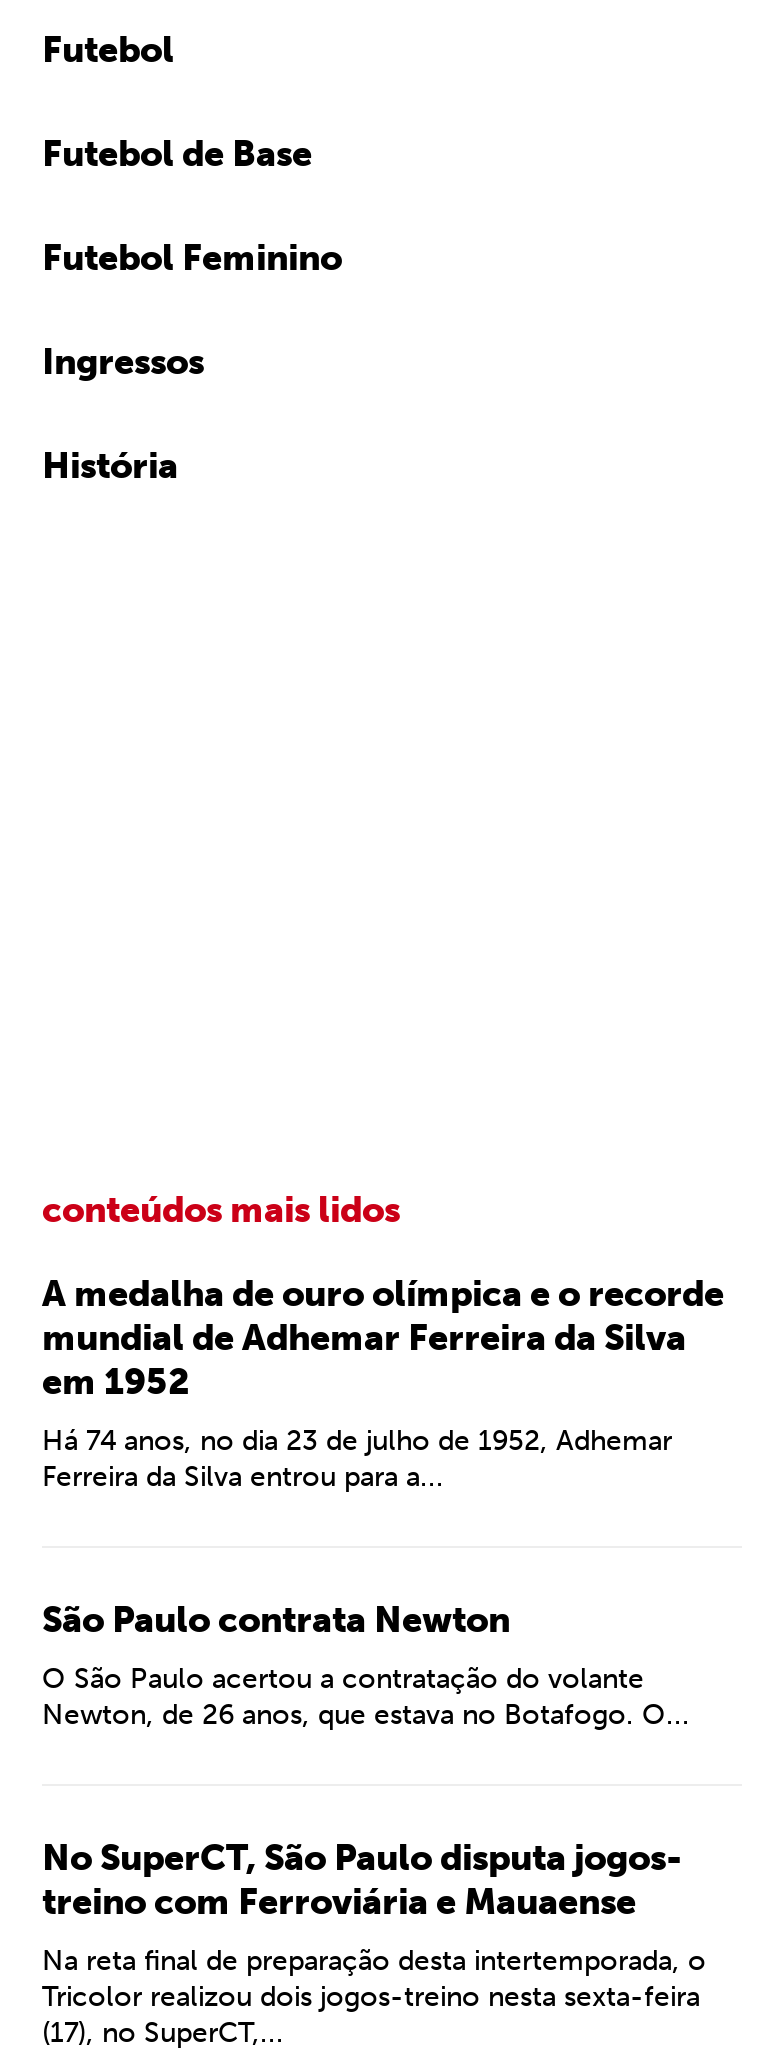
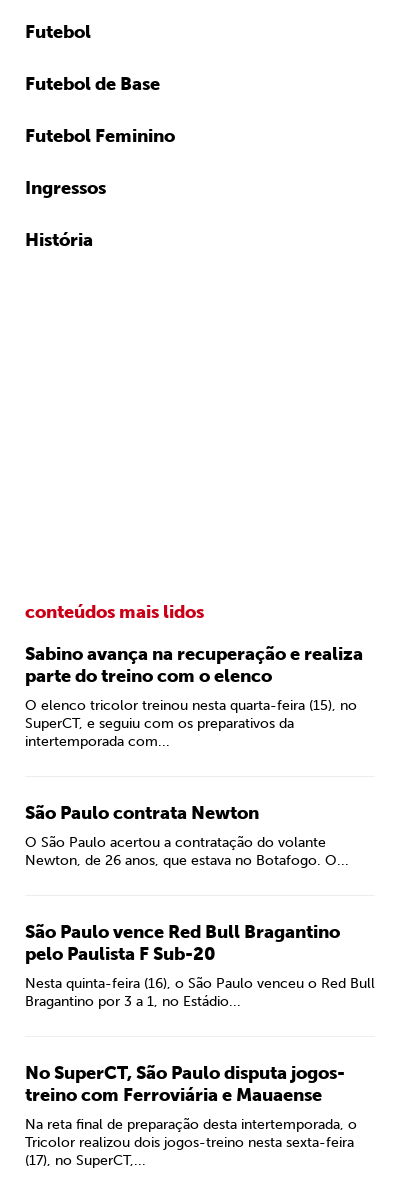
- A medalha de ouro olímpica e o recorde
- mundial de Adhemar Ferreira da Silva
- em 1952
+ Sabino avança na recuperação e realiza
+ parte do treino com o elenco

- Há 74 anos, no dia 23 de julho de 1952, Adhemar
- Ferreira da Silva entrou para a...
+ O elenco tricolor treinou nesta quarta-feira (15), no
+ SuperCT, e seguiu com os preparativos da
+ intertemporada com...

+ São Paulo vence Red Bull Bragantino
+ pelo Paulista F Sub-20
+ Nesta quinta-feira (16), o São Paulo venceu o Red Bull
+ Bragantino por 3 a 1, no Estádio...
